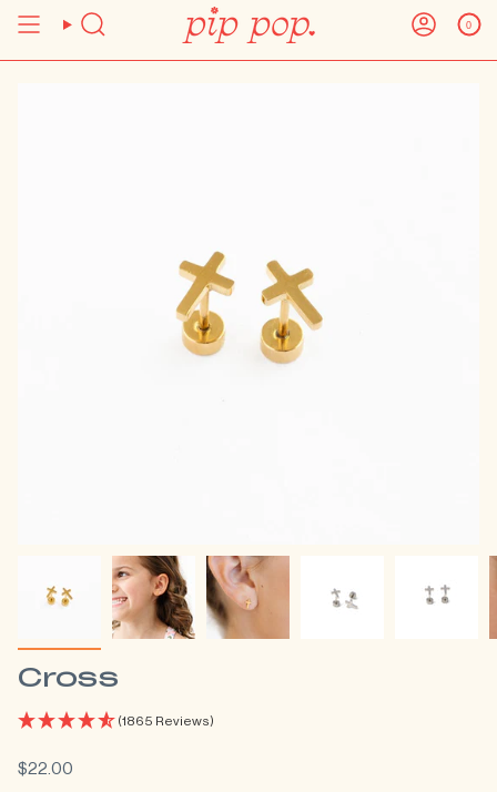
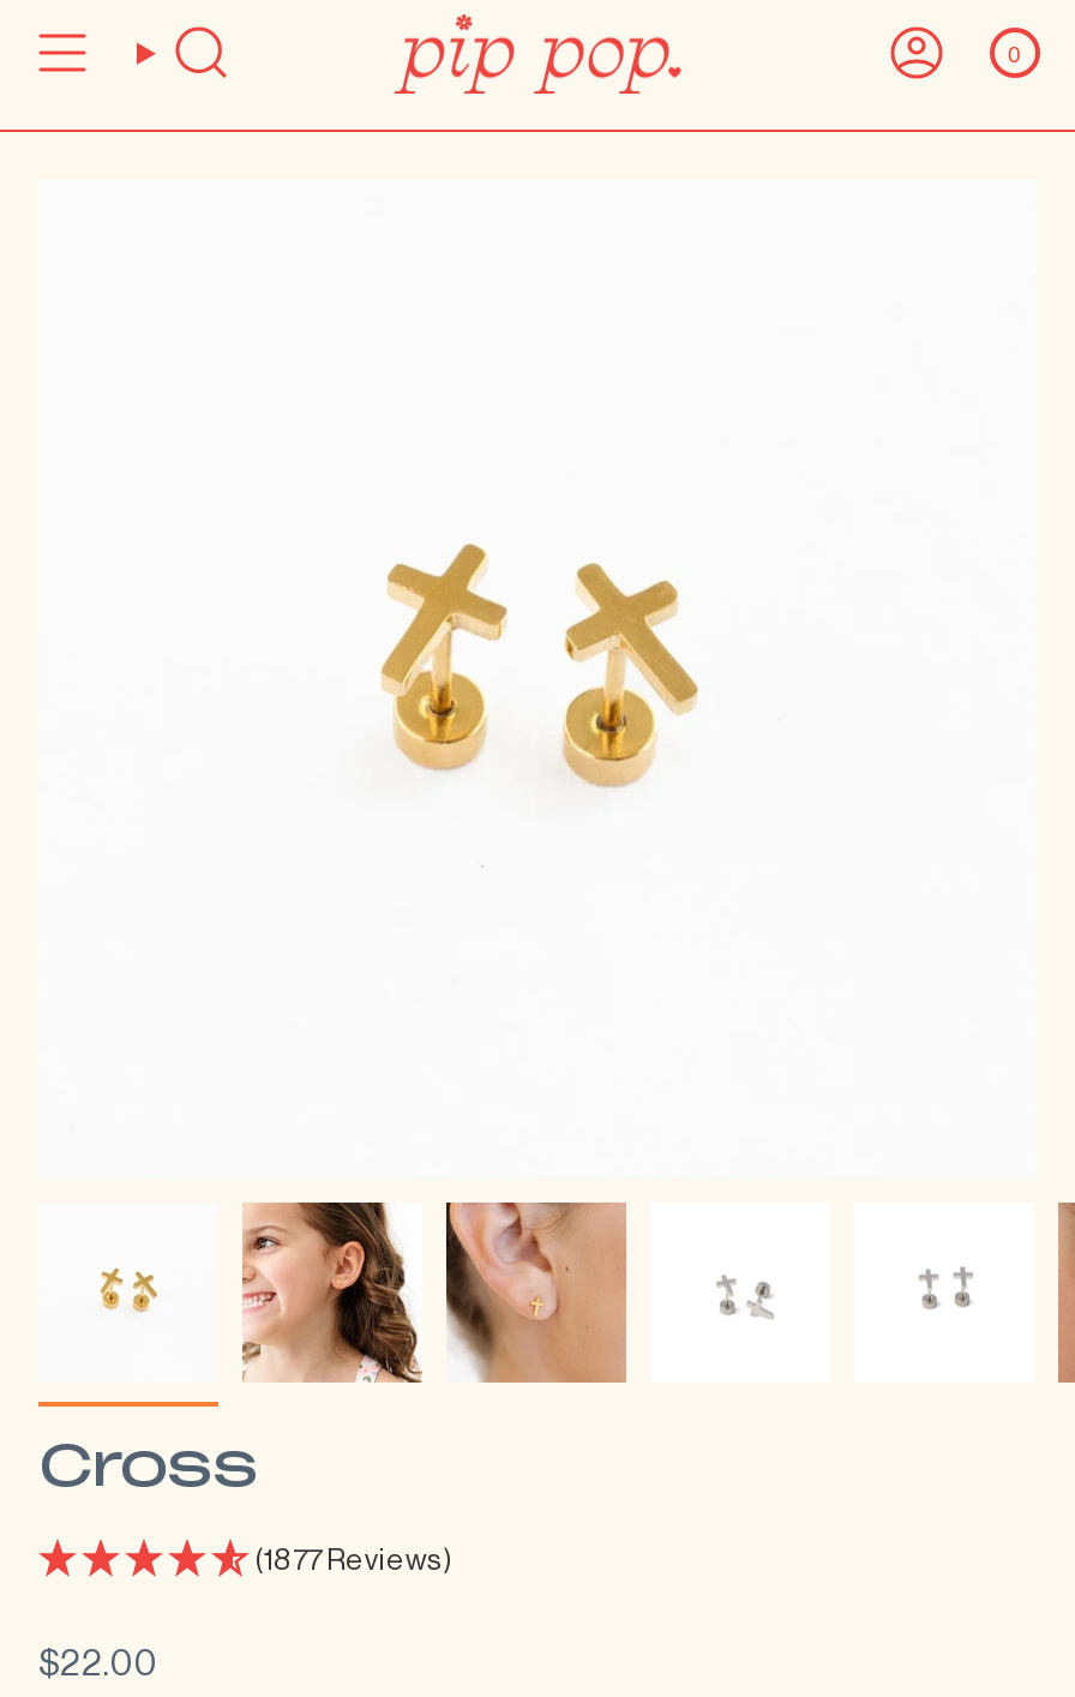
- (1865 Reviews)
+ (1877 Reviews)
